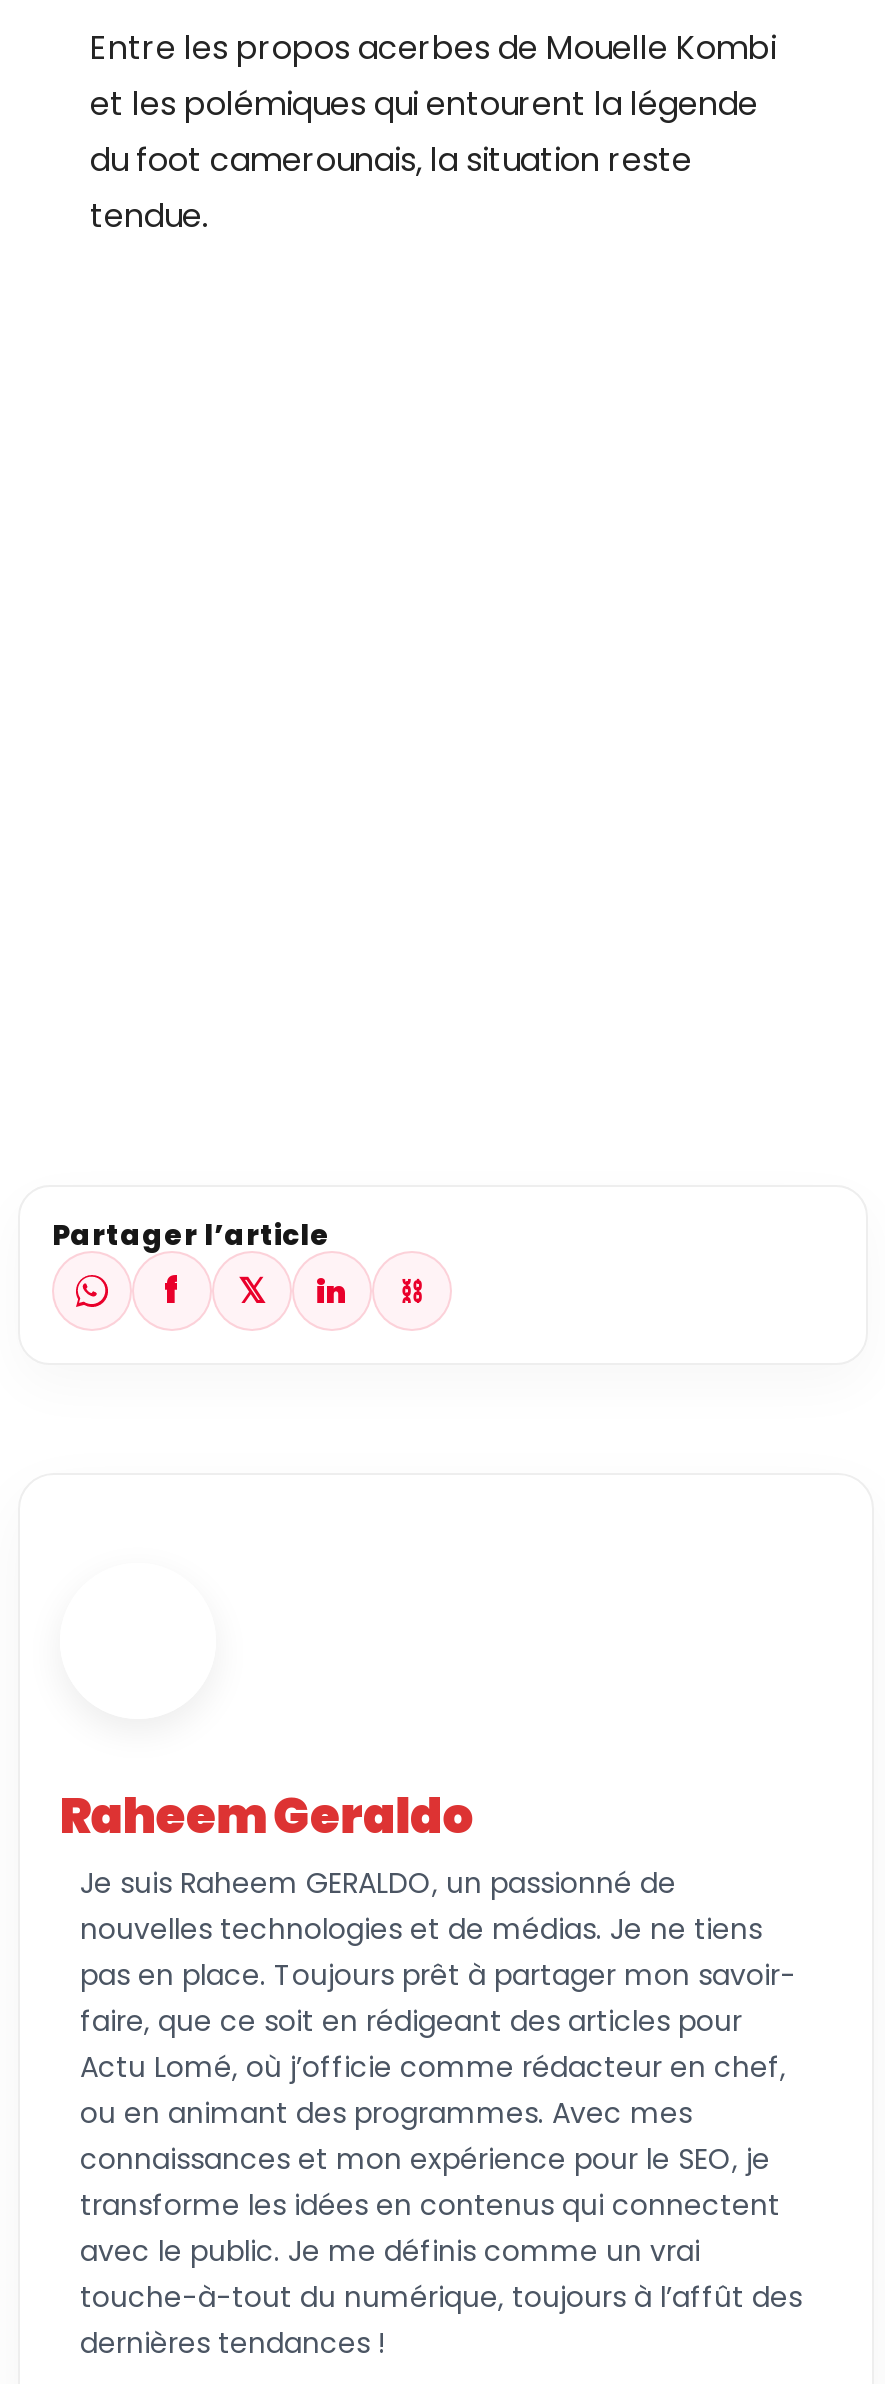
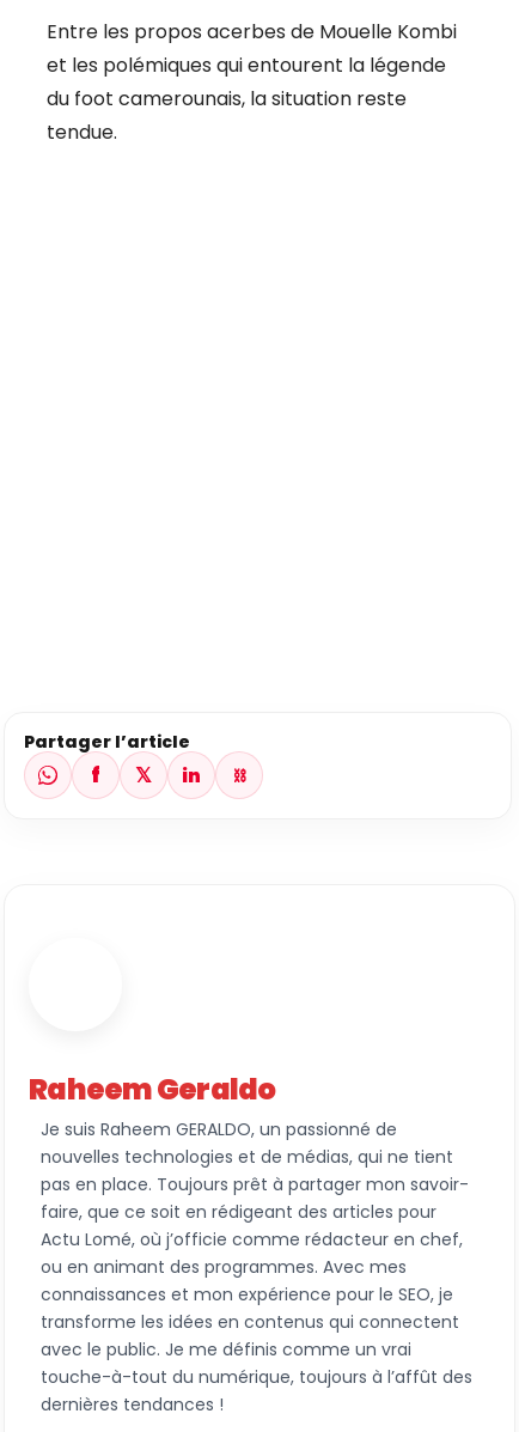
- nouvelles technologies et de médias. Je ne tiens
+ nouvelles technologies et de médias, qui ne tient
